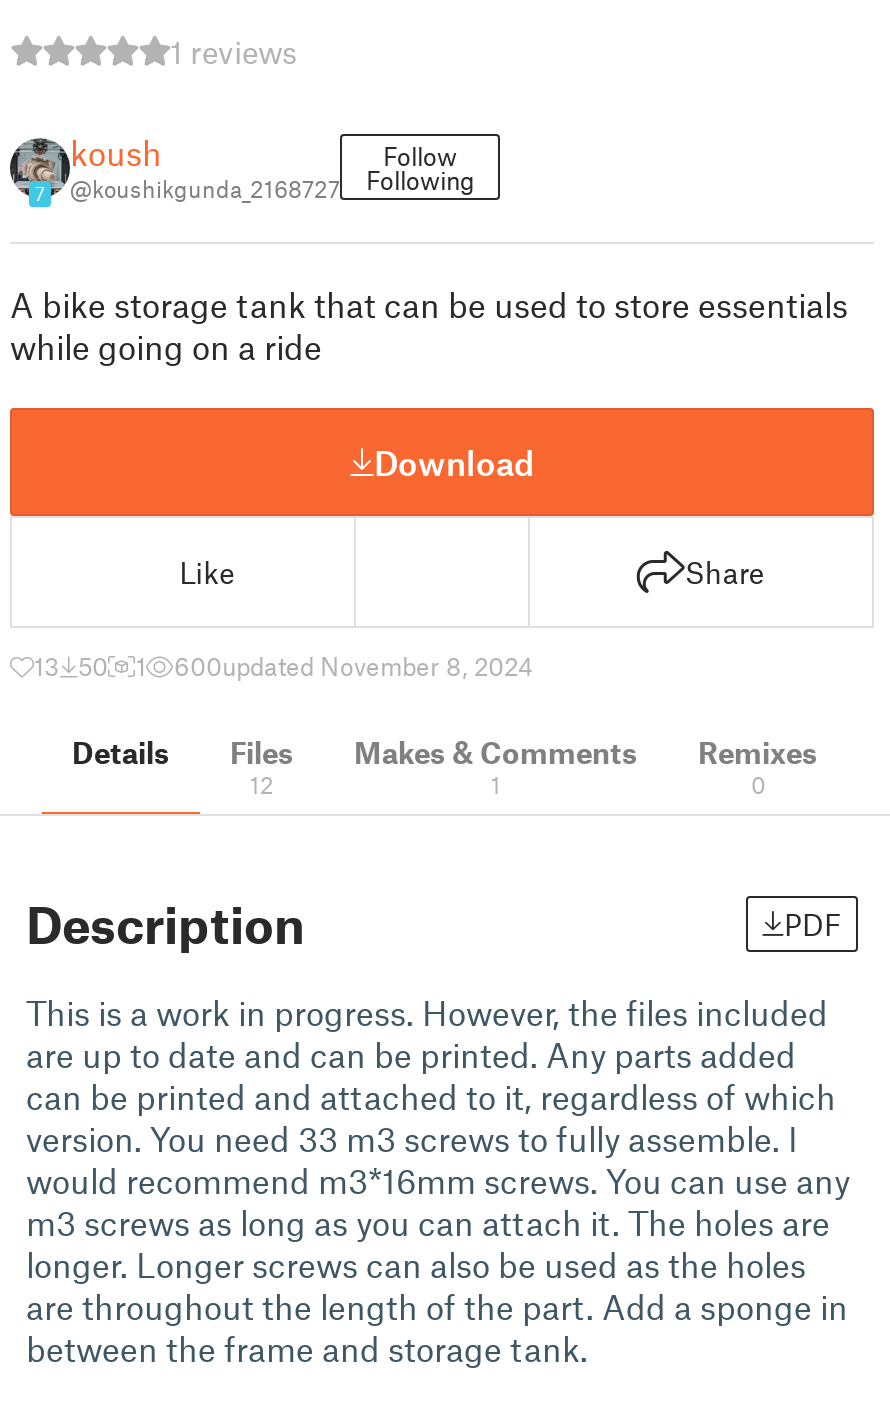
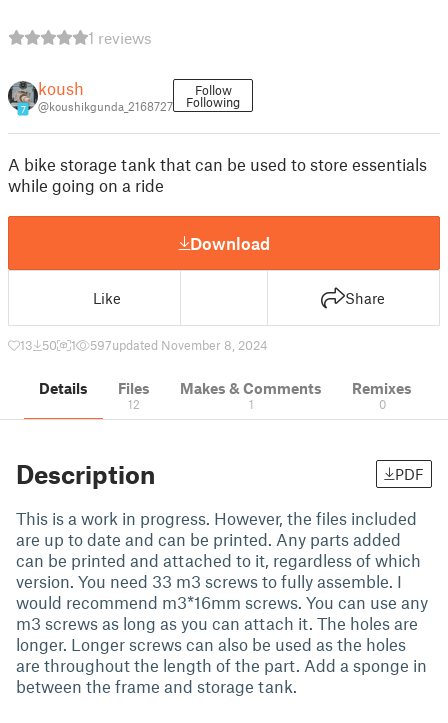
- 600updated November 8, 2024
+ 597updated November 8, 2024
